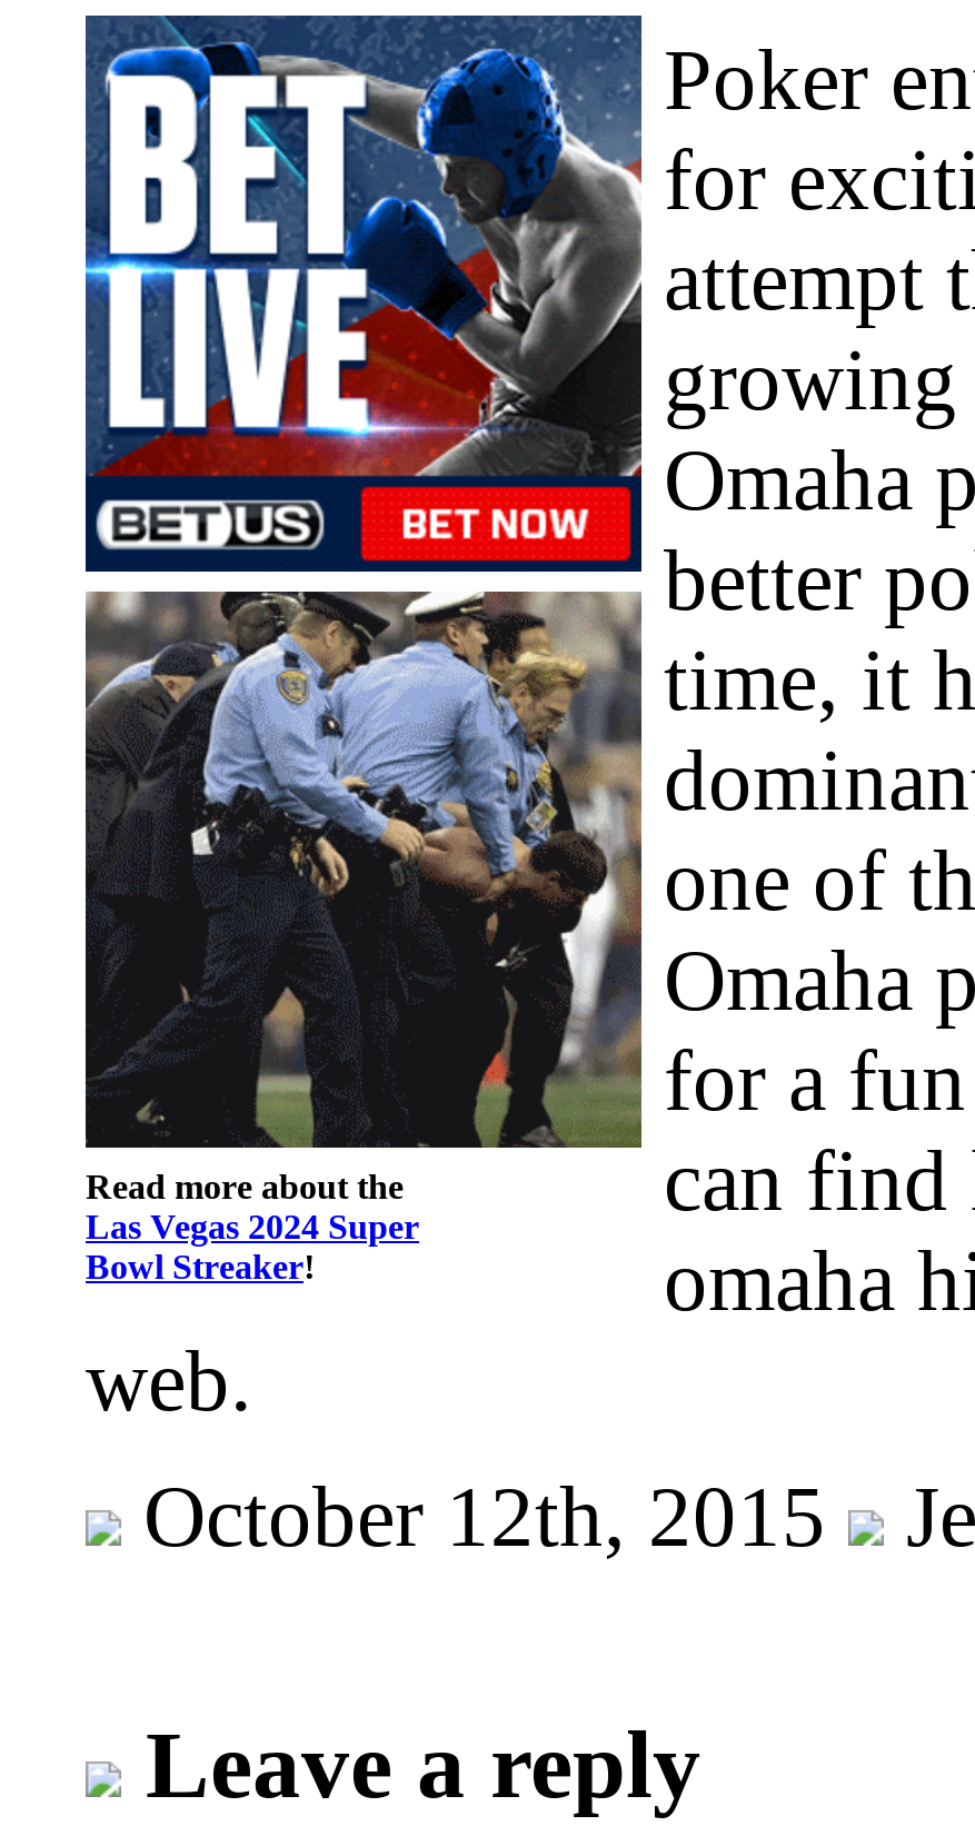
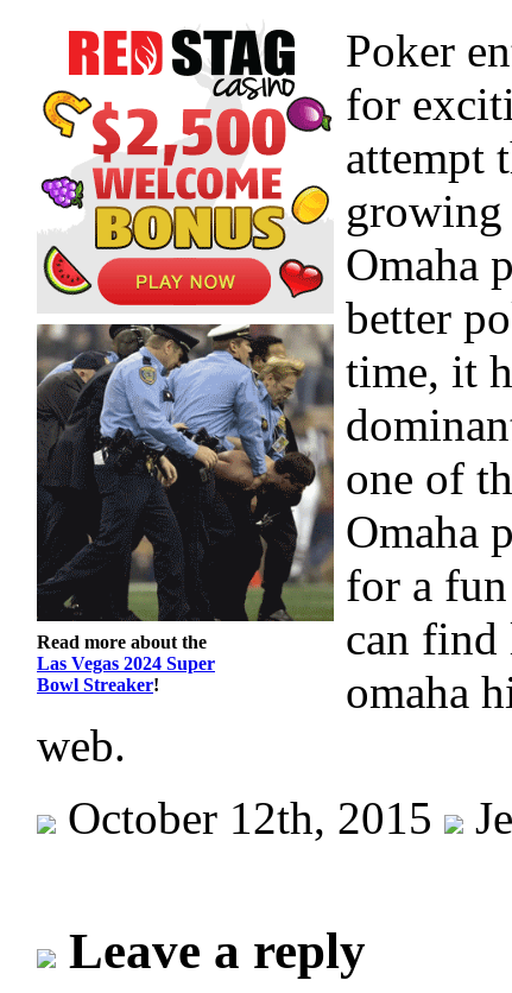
- [image]
+ [image]
